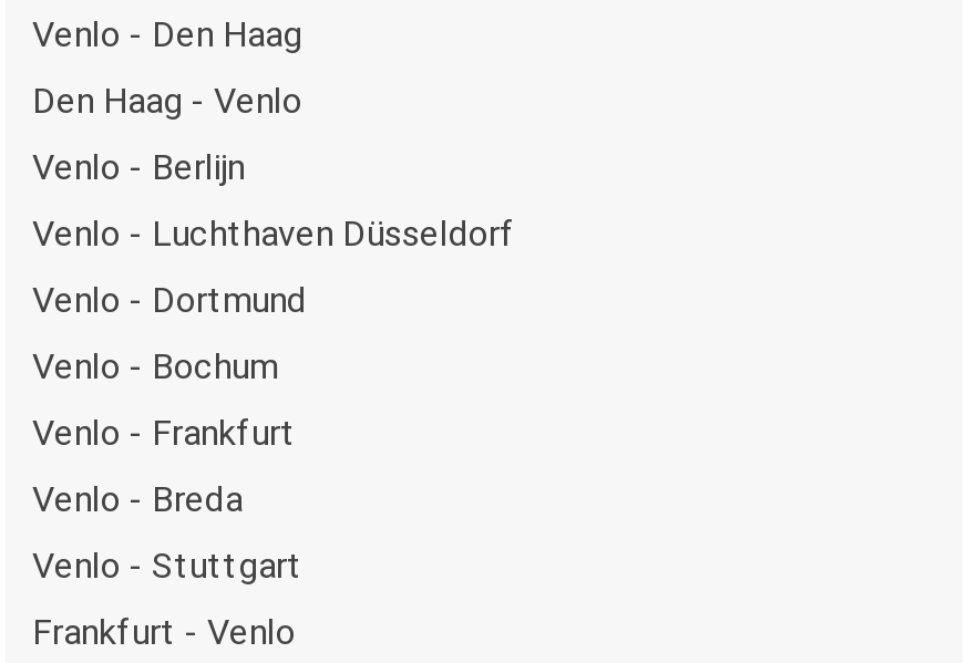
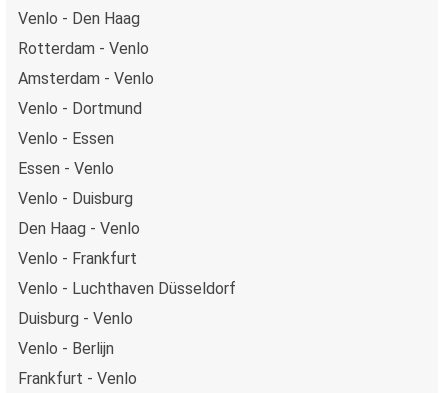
+ Rotterdam - Venlo
+ Amsterdam - Venlo

moved down: Den Haag - Venlo

moved down: Venlo - Berlijn

moved down: Venlo - Luchthaven Düsseldorf

moved up: Venlo - Dortmund

- Venlo - Bochum
+ Venlo - Essen
+ Essen - Venlo
+ Venlo - Duisburg

- Venlo - Breda
- Venlo - Stuttgart
+ Duisburg - Venlo
